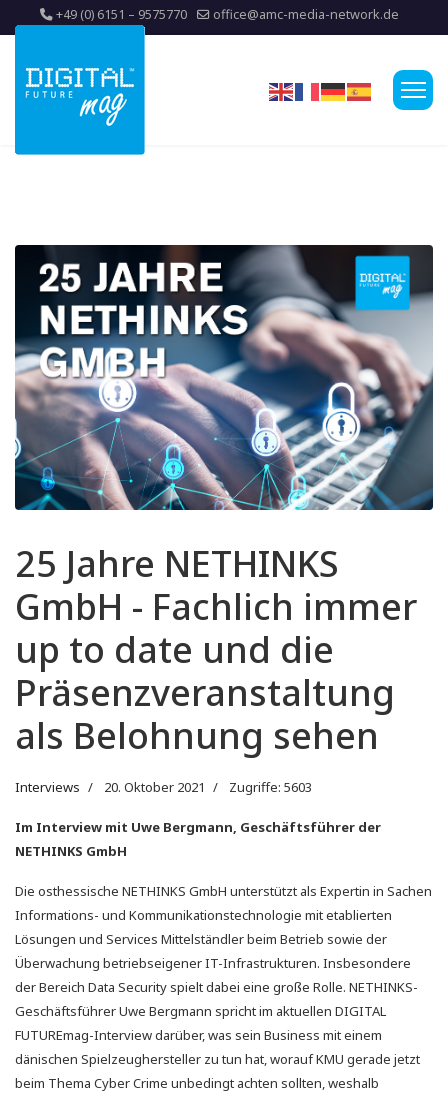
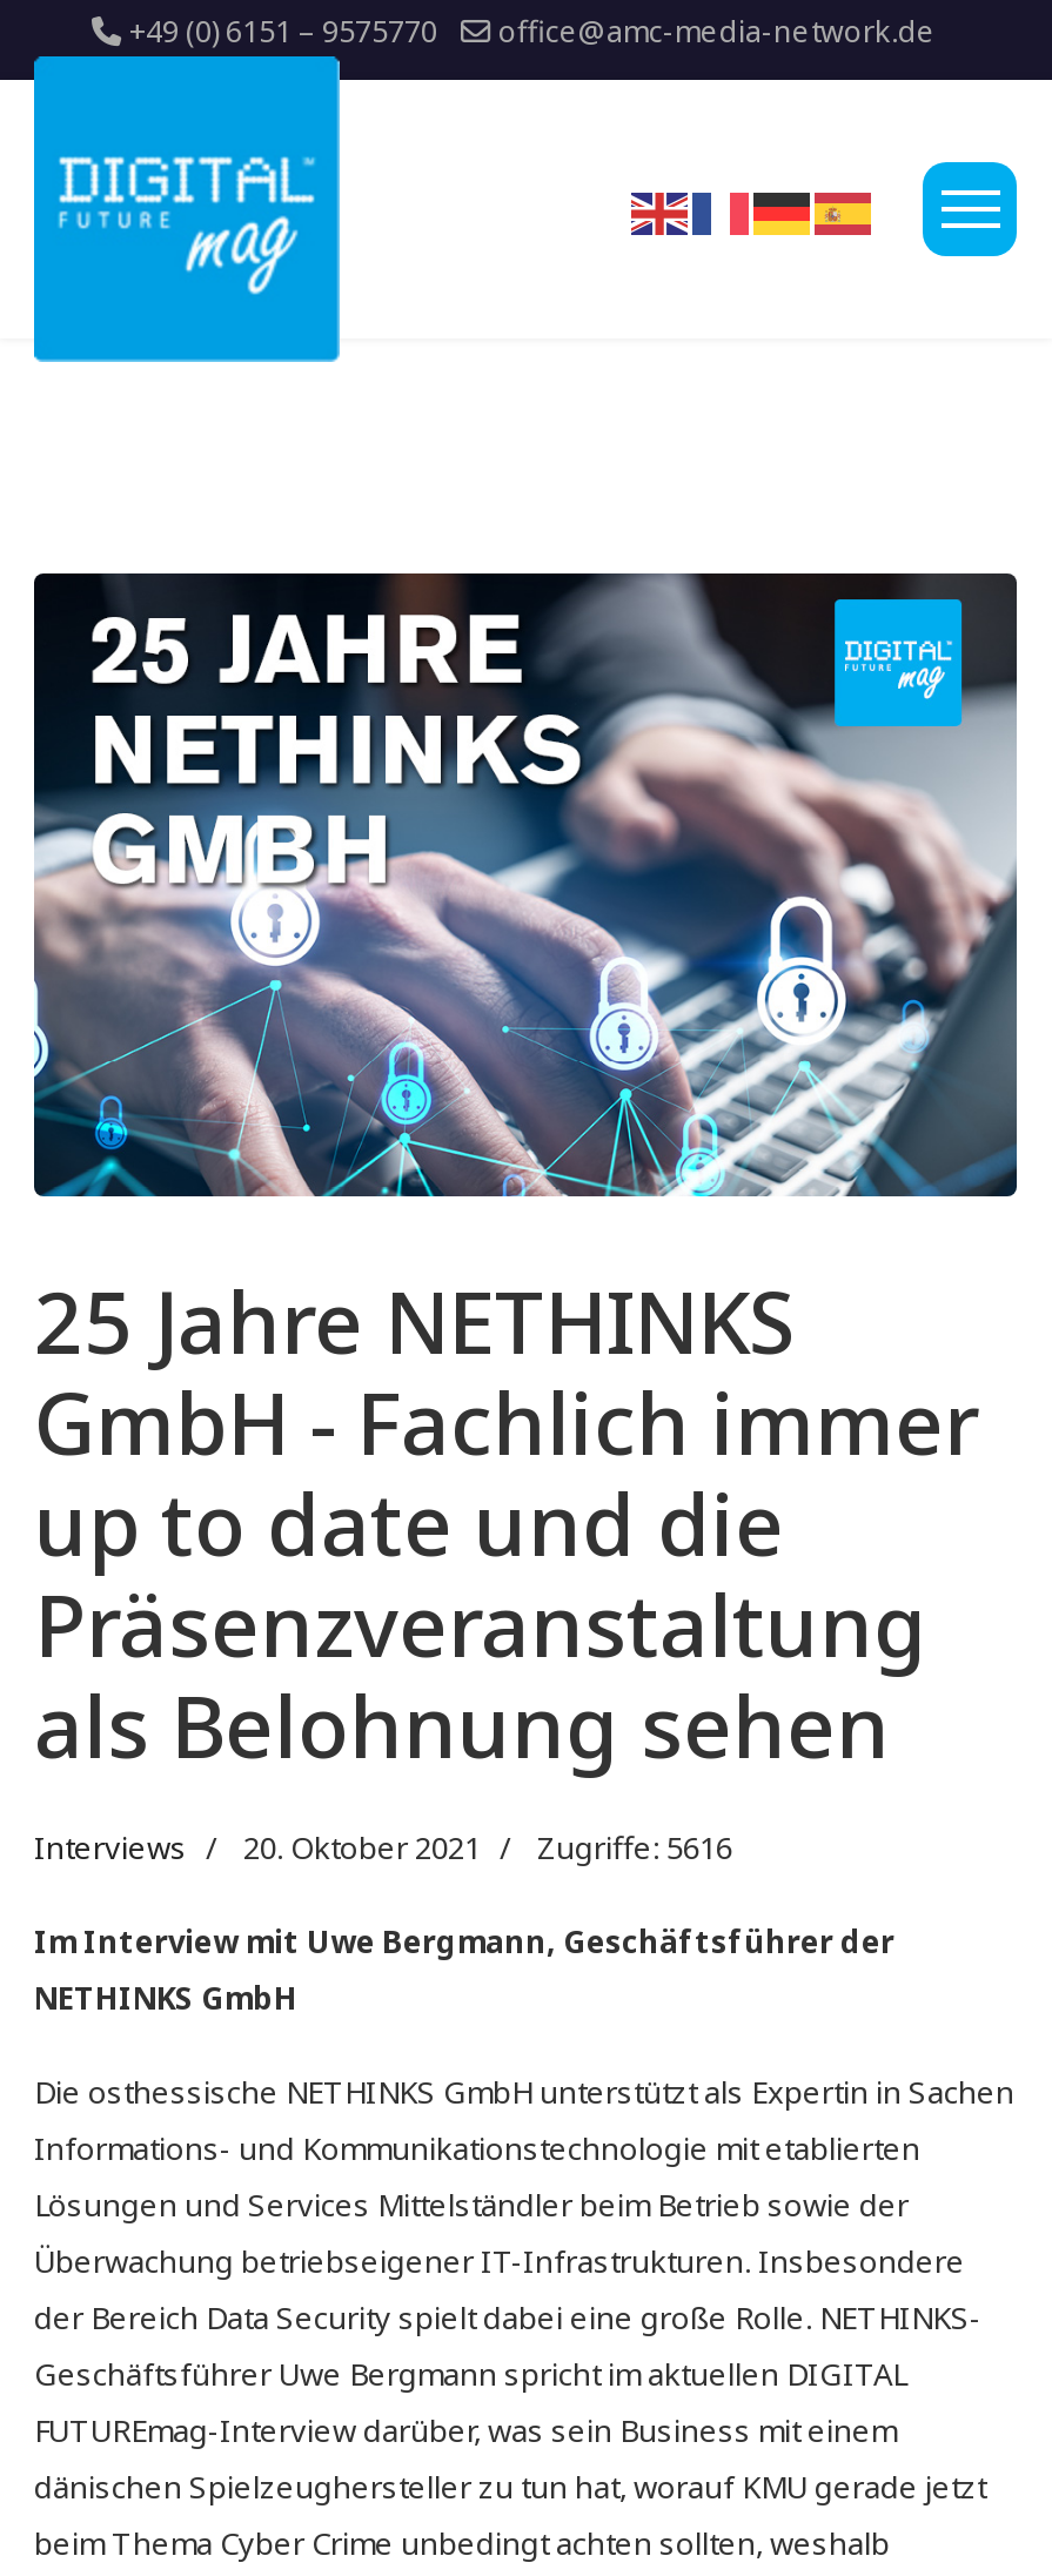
- Interviews 20. Oktober 2021 Zugriffe: 5603
+ Interviews 20. Oktober 2021 Zugriffe: 5616
